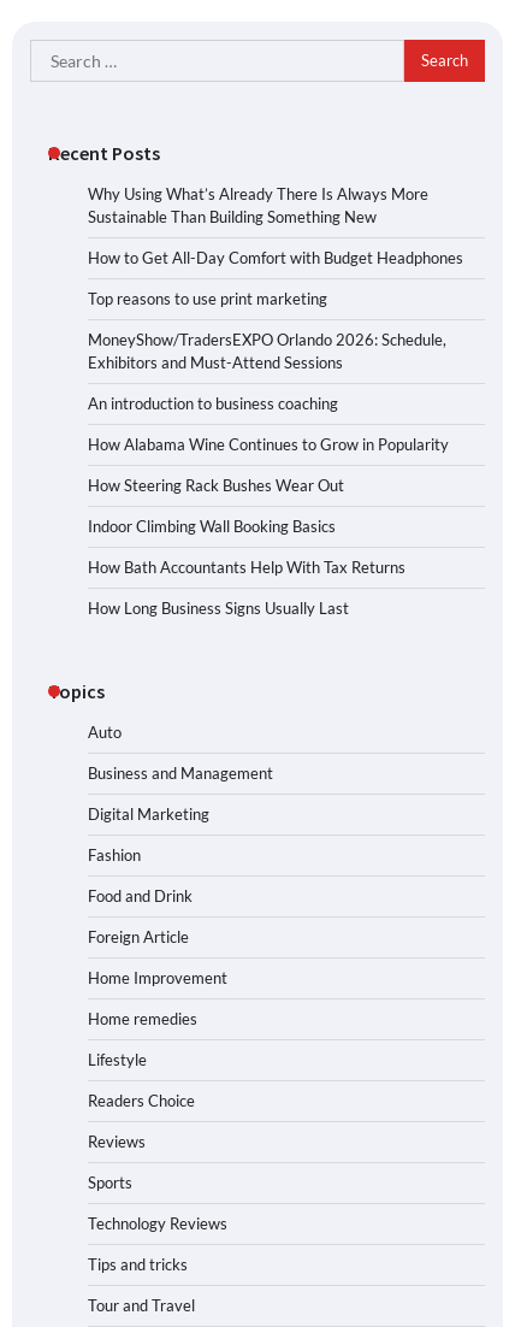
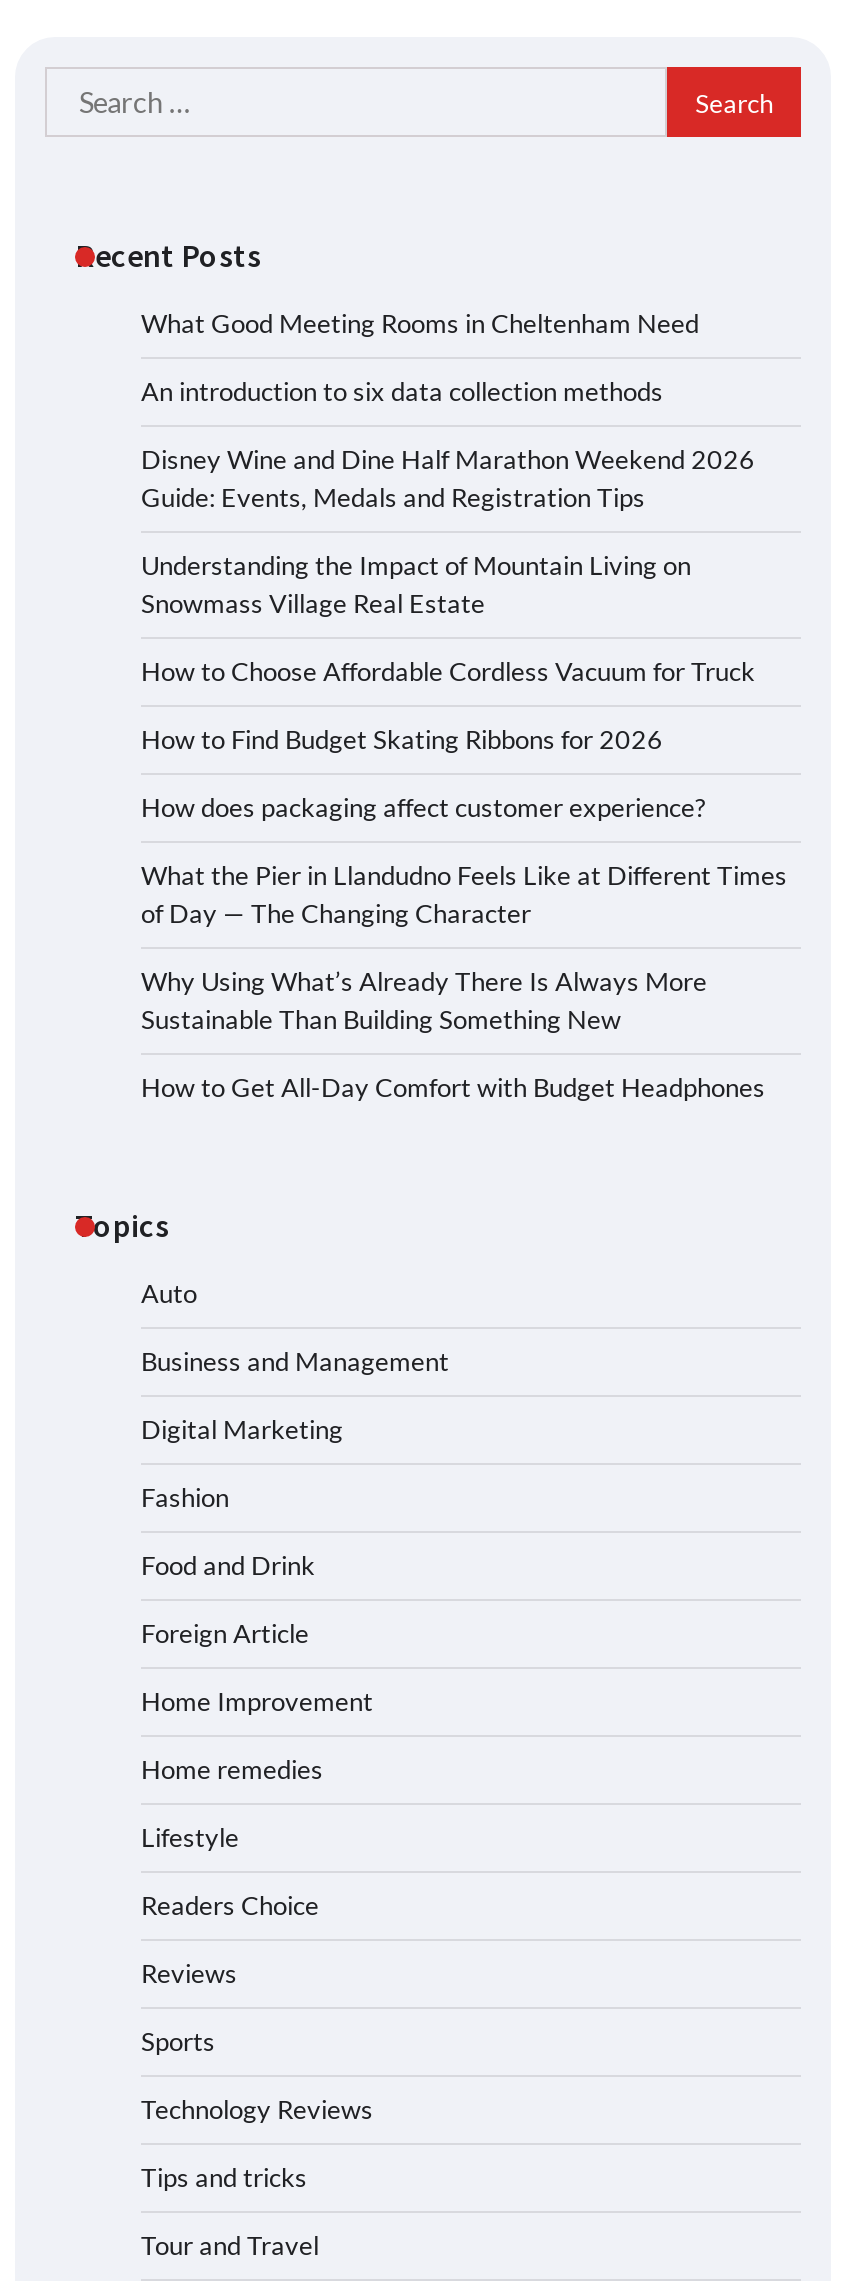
+ What Good Meeting Rooms in Cheltenham Need
+ An introduction to six data collection methods
+ Disney Wine and Dine Half Marathon Weekend 2026
+ Guide: Events, Medals and Registration Tips
+ Understanding the Impact of Mountain Living on
+ Snowmass Village Real Estate
+ How to Choose Affordable Cordless Vacuum for Truck
+ How to Find Budget Skating Ribbons for 2026
+ How does packaging affect customer experience?
+ What the Pier in Llandudno Feels Like at Different Times
+ of Day — The Changing Character

moved down: Why Using What’s Already There Is Always More | Sustainable Than Building Something New | How to Get All-Day Comfort with Budget Headphones

- Top reasons to use print marketing
- MoneyShow/TradersEXPO Orlando 2026: Schedule,
- Exhibitors and Must-Attend Sessions
- An introduction to business coaching
- How Alabama Wine Continues to Grow in Popularity
- How Steering Rack Bushes Wear Out
- Indoor Climbing Wall Booking Basics
- How Bath Accountants Help With Tax Returns
- How Long Business Signs Usually Last
